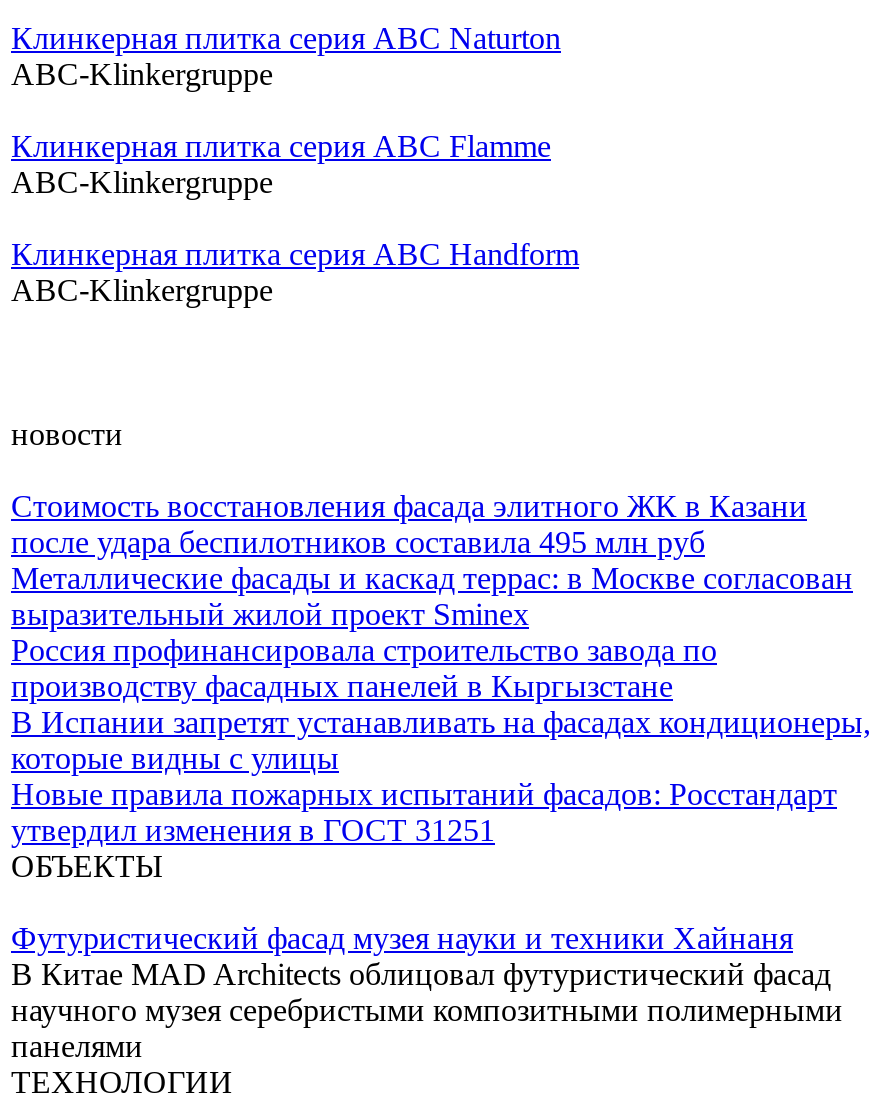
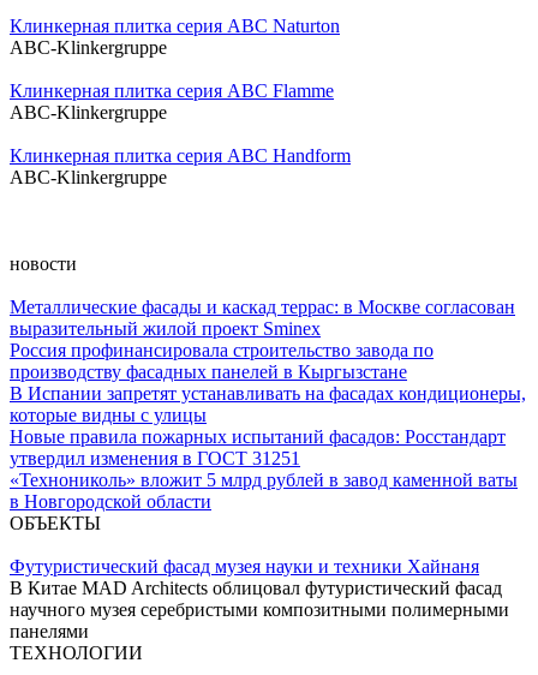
- Стоимость восстановления фасада элитного ЖК в Казани
- после удара беспилотников составила 495 млн руб

moved up: Металлические фасады и каскад террас: в Москве согласован | выразительный жилой проект Sminex | Россия профинансировала строительство завода по | производству фасадных панелей в Кыргызстане | В Испании запретят устанавливать на фасадах кондиционеры, | которые видны с улицы | Новые правила пожарных испытаний фасадов: Росстандарт | утвердил изменения в ГОСТ 31251

+ «Технониколь» вложит 5 млрд рублей в завод каменной ваты
+ в Новгородской области
